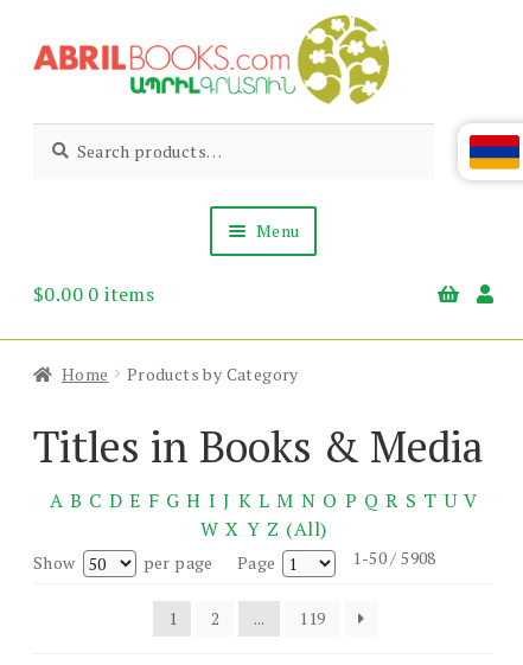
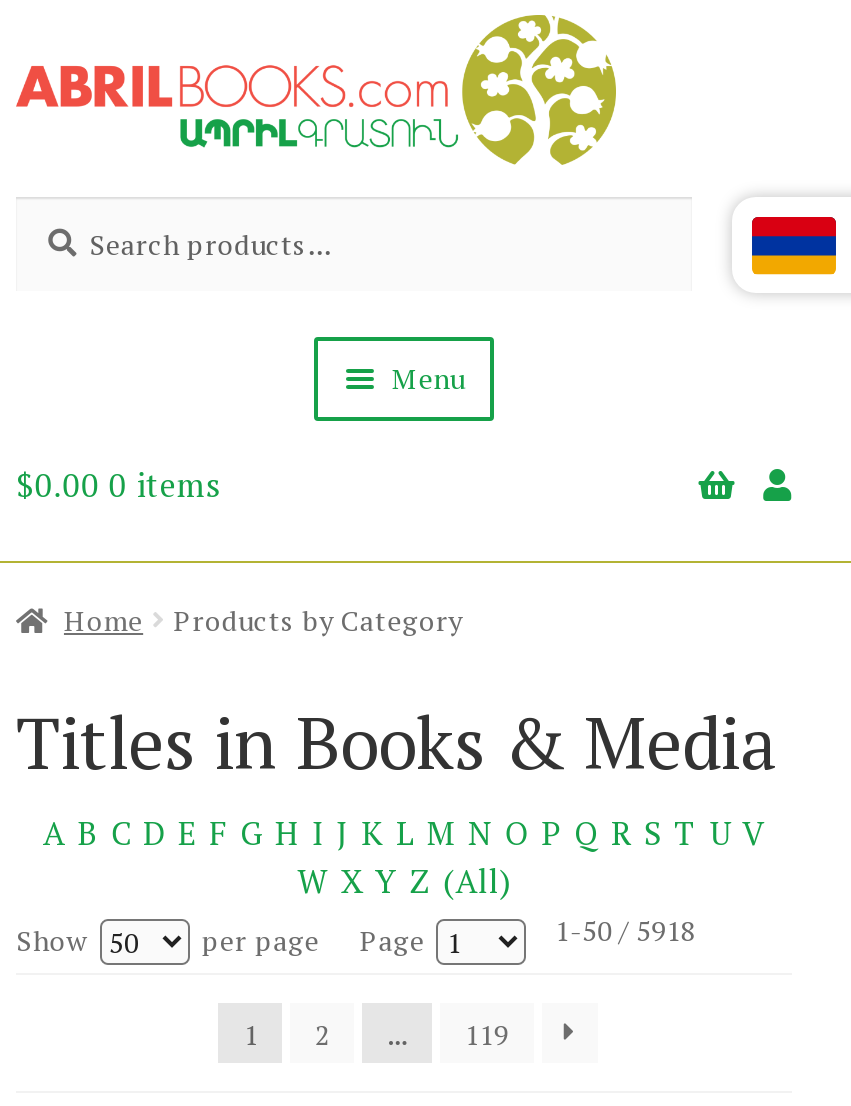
- 1-50 / 5908
+ 1-50 / 5918
